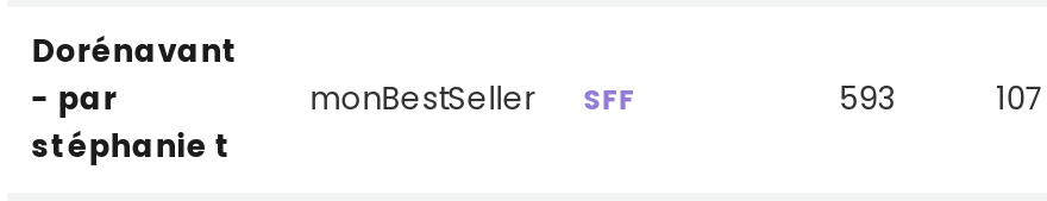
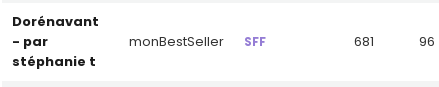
- 593
+ 681

- 107
+ 96
